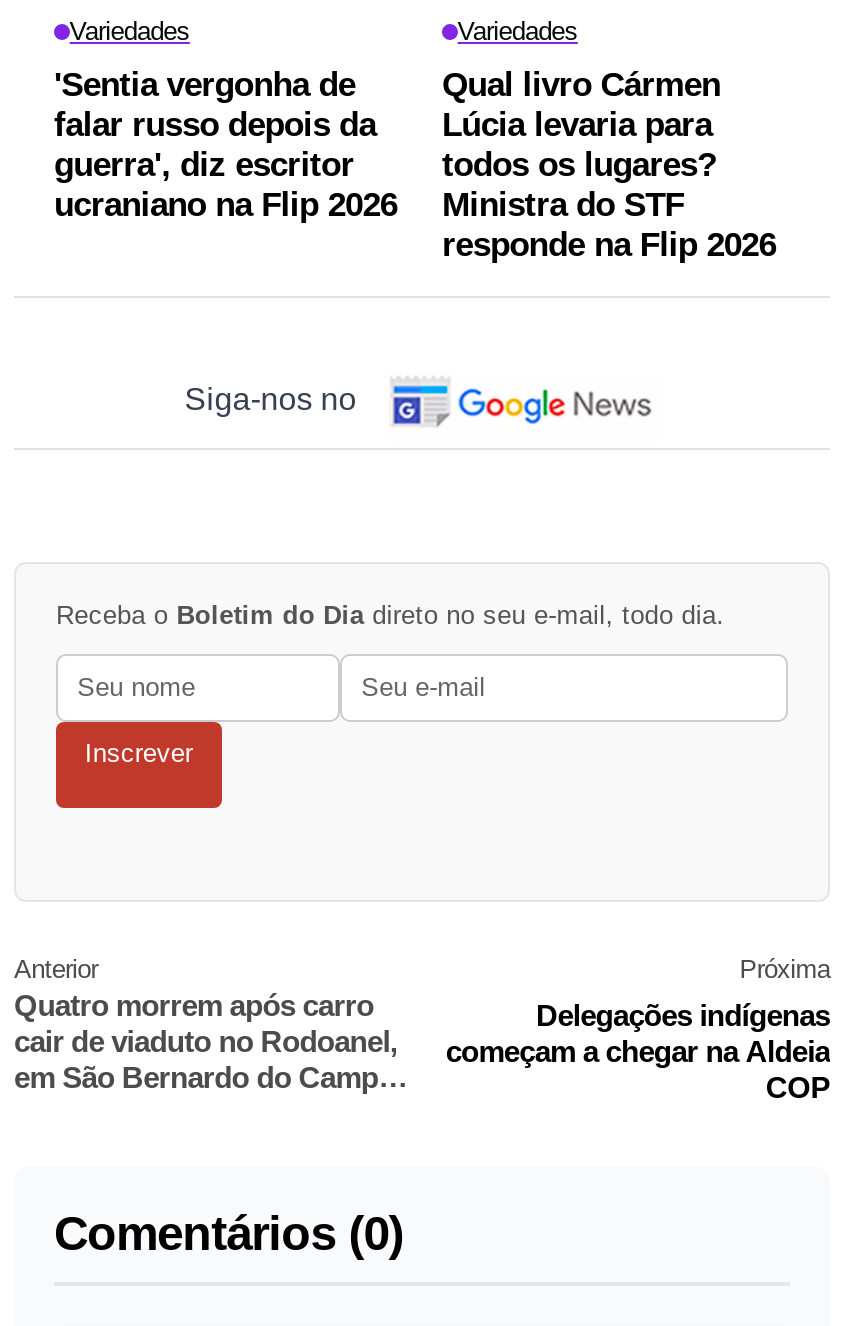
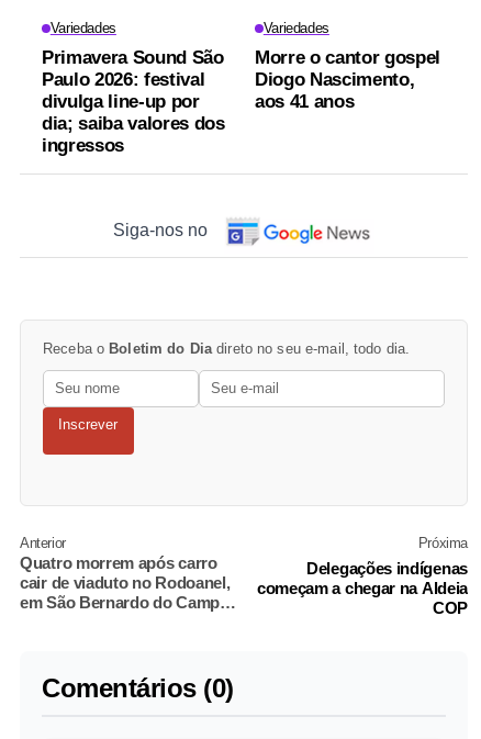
- 'Sentia vergonha de
- falar russo depois da
- guerra', diz escritor
- ucraniano na Flip 2026
+ Primavera Sound São
+ Paulo 2026: festival
+ divulga line-up por
+ dia; saiba valores dos
+ ingressos

- Qual livro Cármen
- Lúcia levaria para
- todos os lugares?
- Ministra do STF
- responde na Flip 2026
+ Morre o cantor gospel
+ Diogo Nascimento,
+ aos 41 anos
